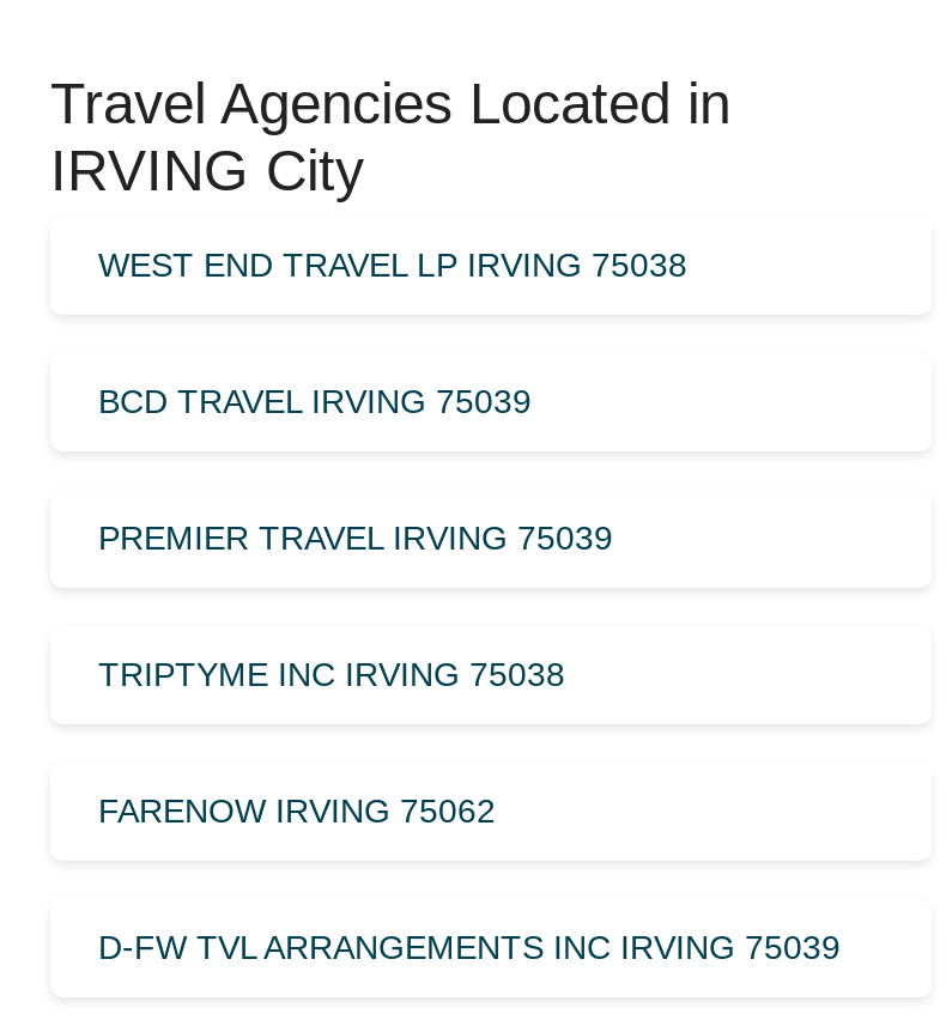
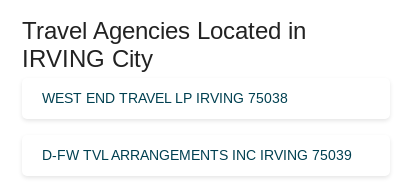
- BCD TRAVEL IRVING 75039

- PREMIER TRAVEL IRVING 75039

- TRIPTYME INC IRVING 75038

- FARENOW IRVING 75062
